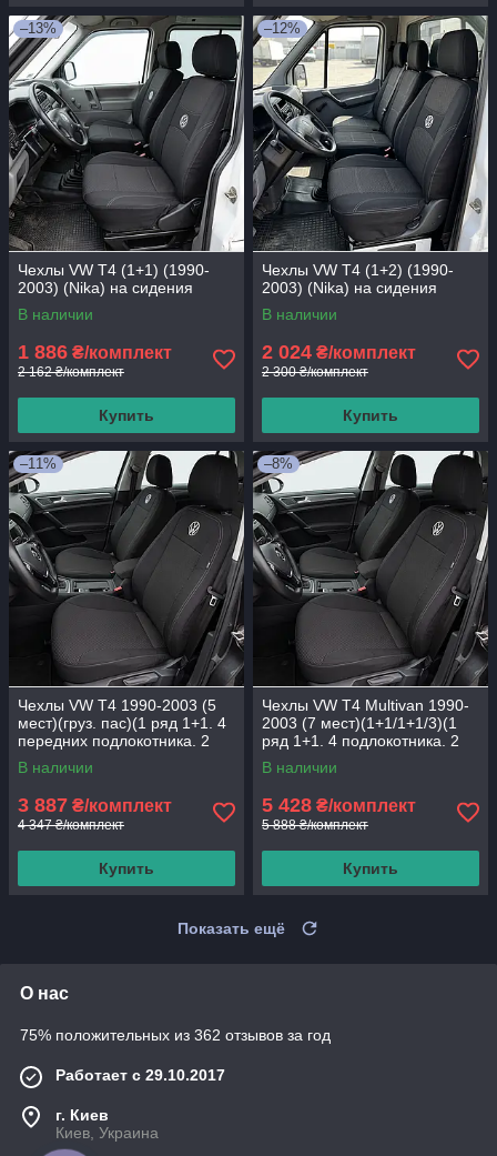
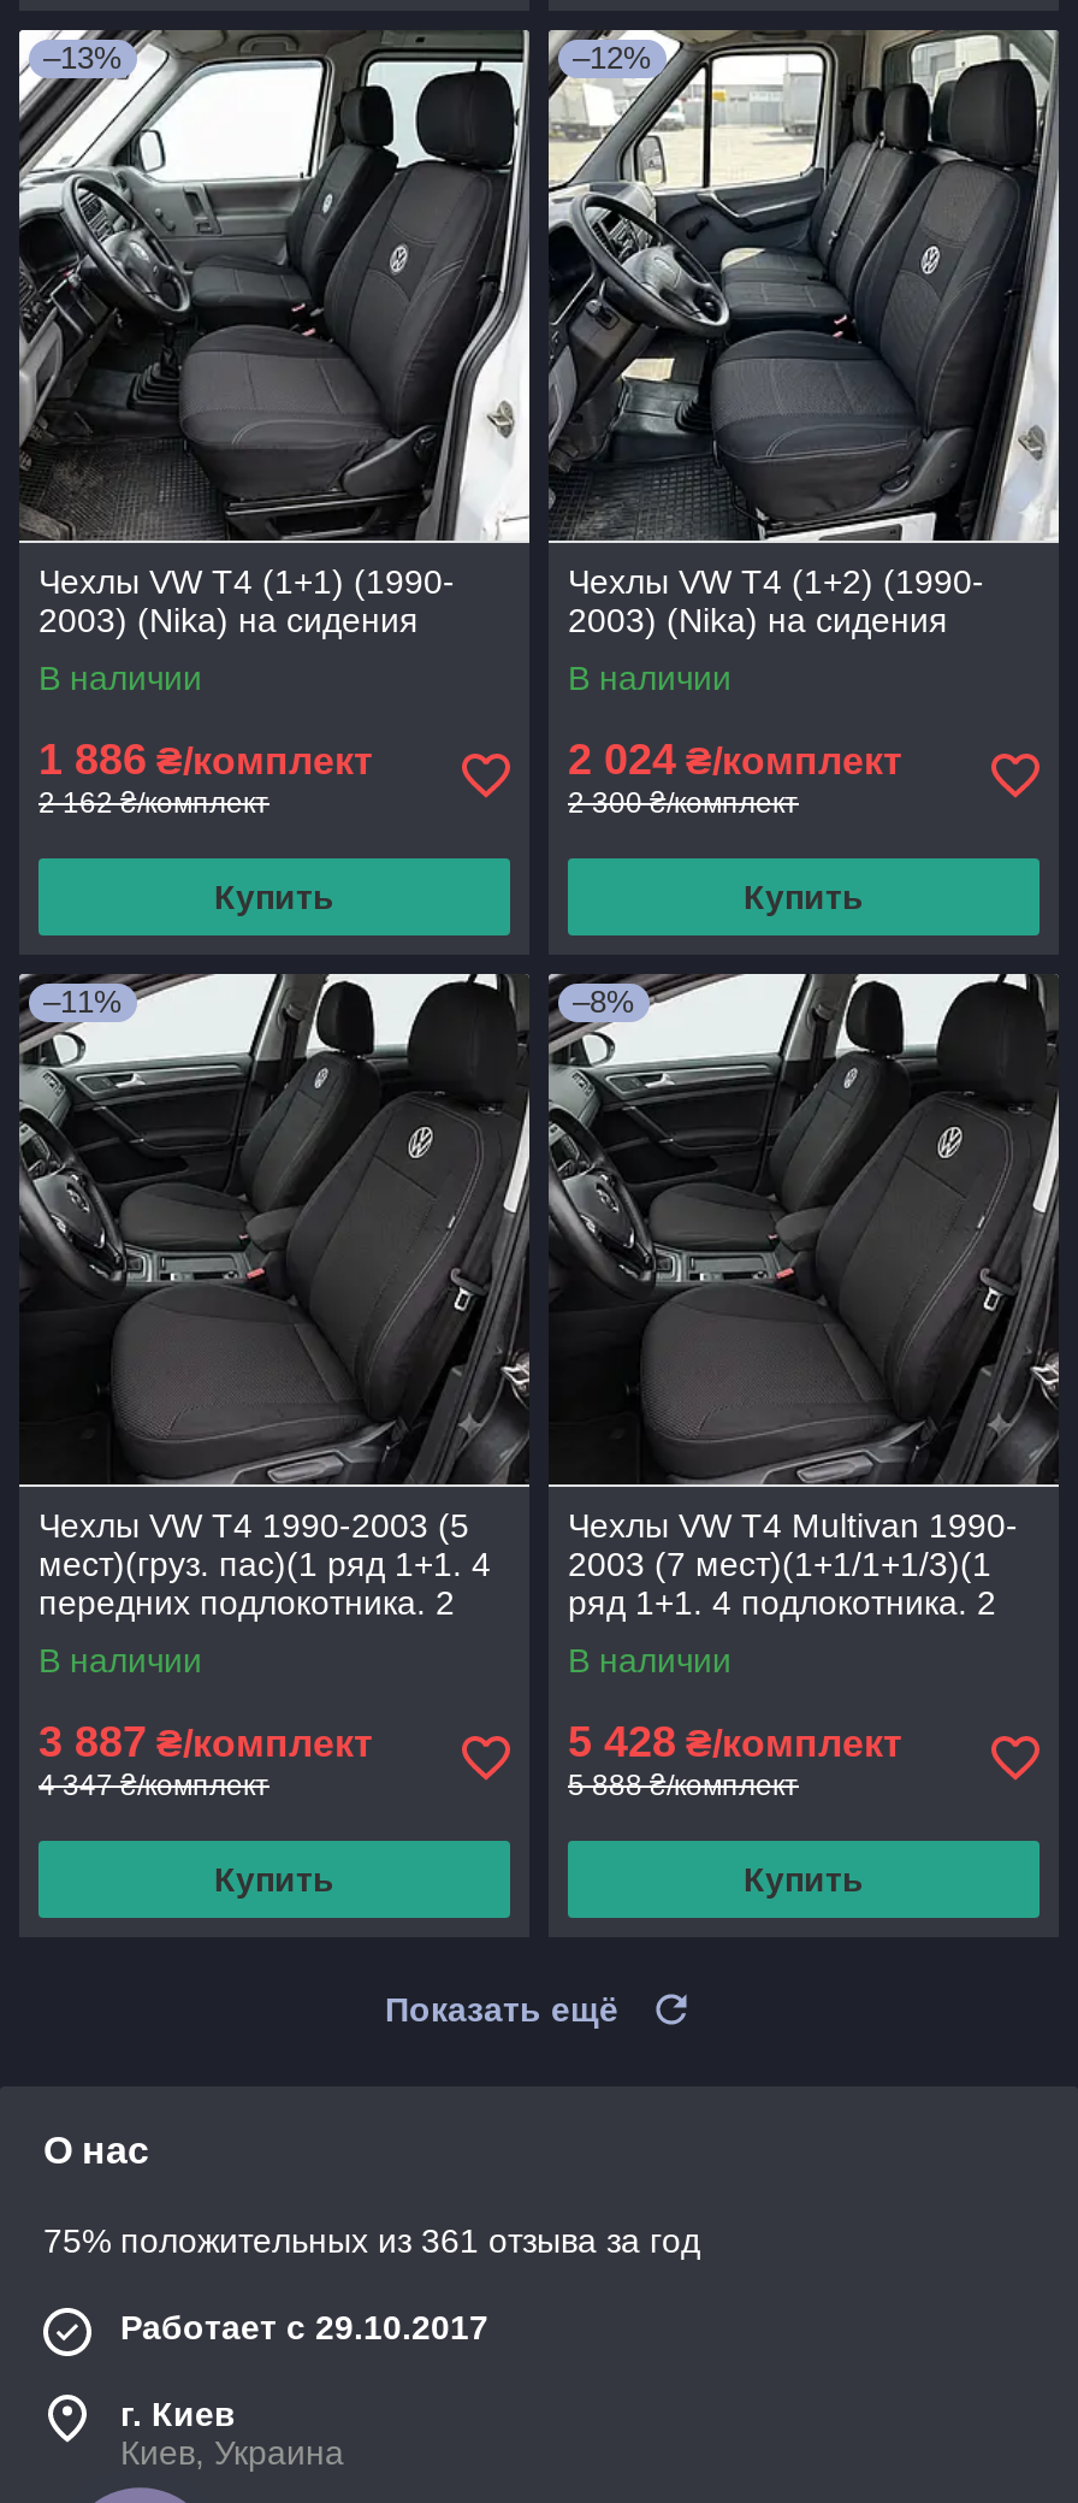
- 75% положительных из 362 отзывов за год
+ 75% положительных из 361 отзыва за год
